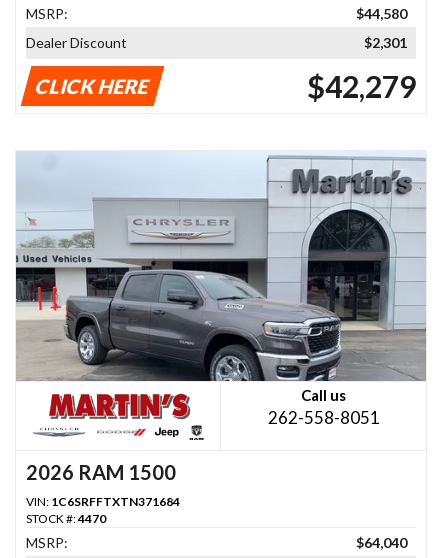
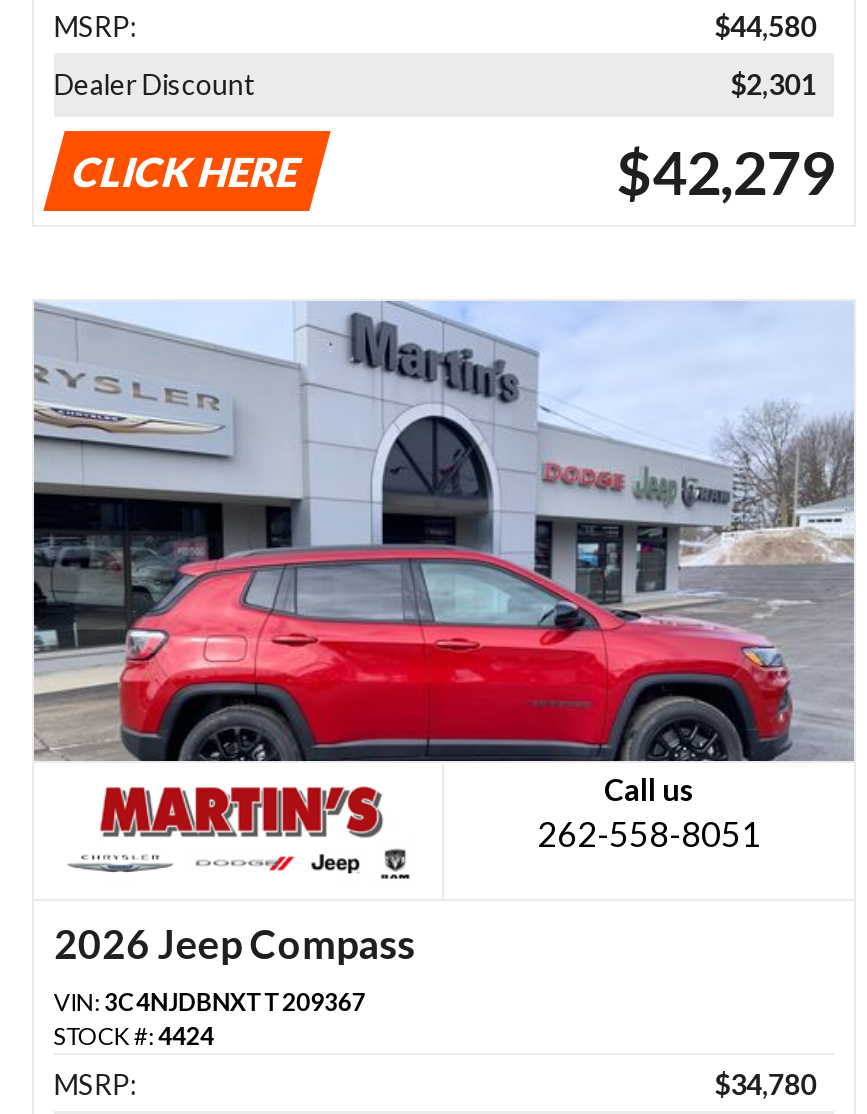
- [image]
+ [image]

- 2026 RAM 1500
- VIN: 1C6SRFFTXTN371684
- STOCK #:4470
+ 2026 Jeep Compass
+ VIN: 3C4NJDBNXTT209367
+ STOCK #:4424

- $64,040
+ $34,780
